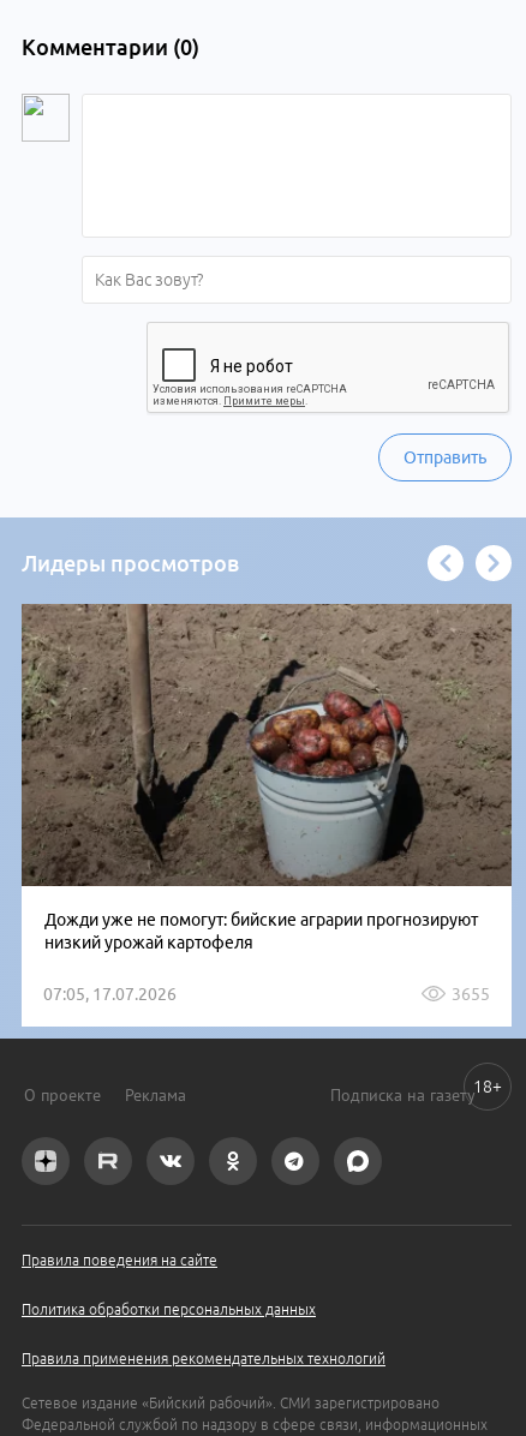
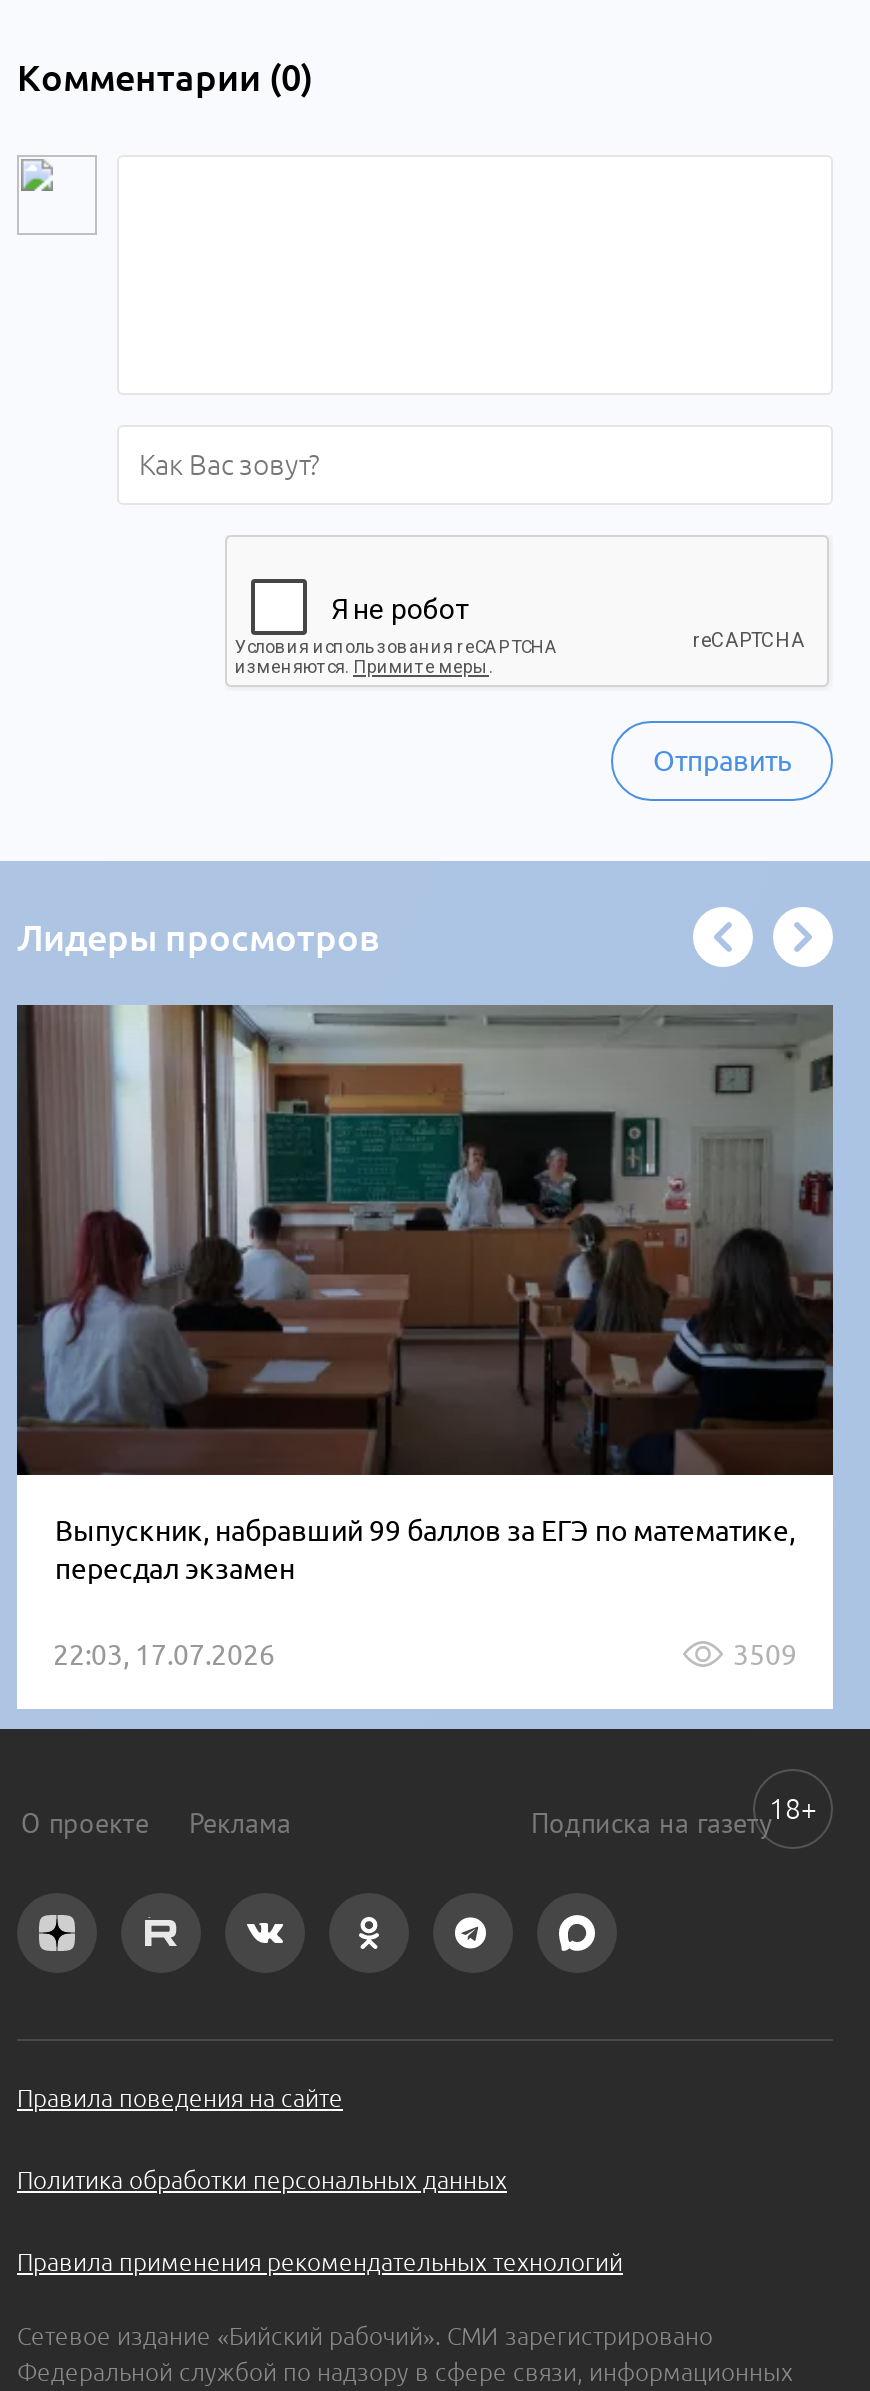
- [image]
- Дожди уже не помогут: бийские аграрии прогнозируют
- низкий урожай картофеля
+ [image]
+ Выпускник, набравший 99 баллов за ЕГЭ по математике,
+ пересдал экзамен

- 07:05, 17.07.2026
- 3655
+ 22:03, 17.07.2026
+ 3509
